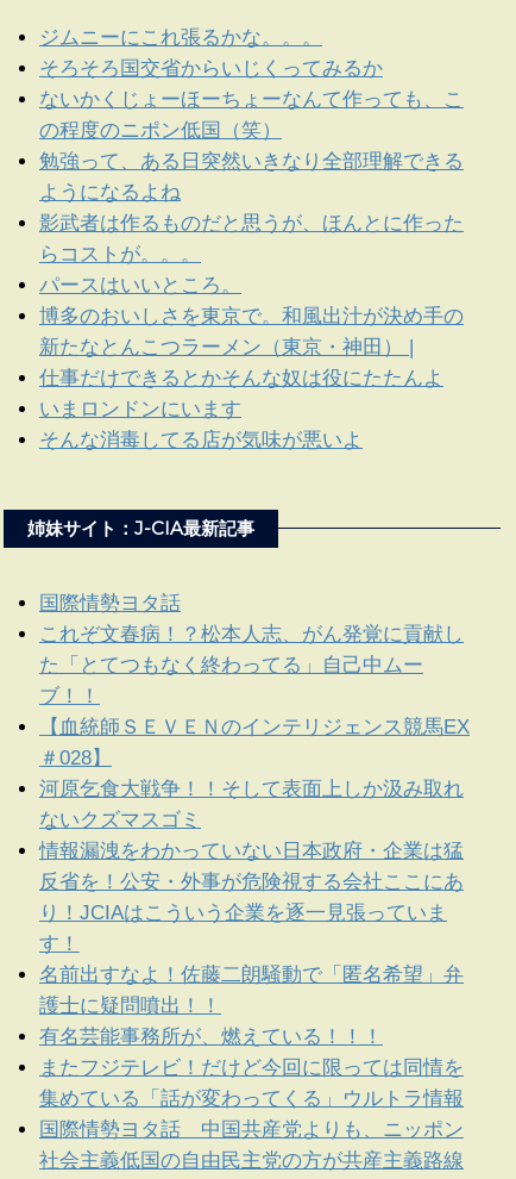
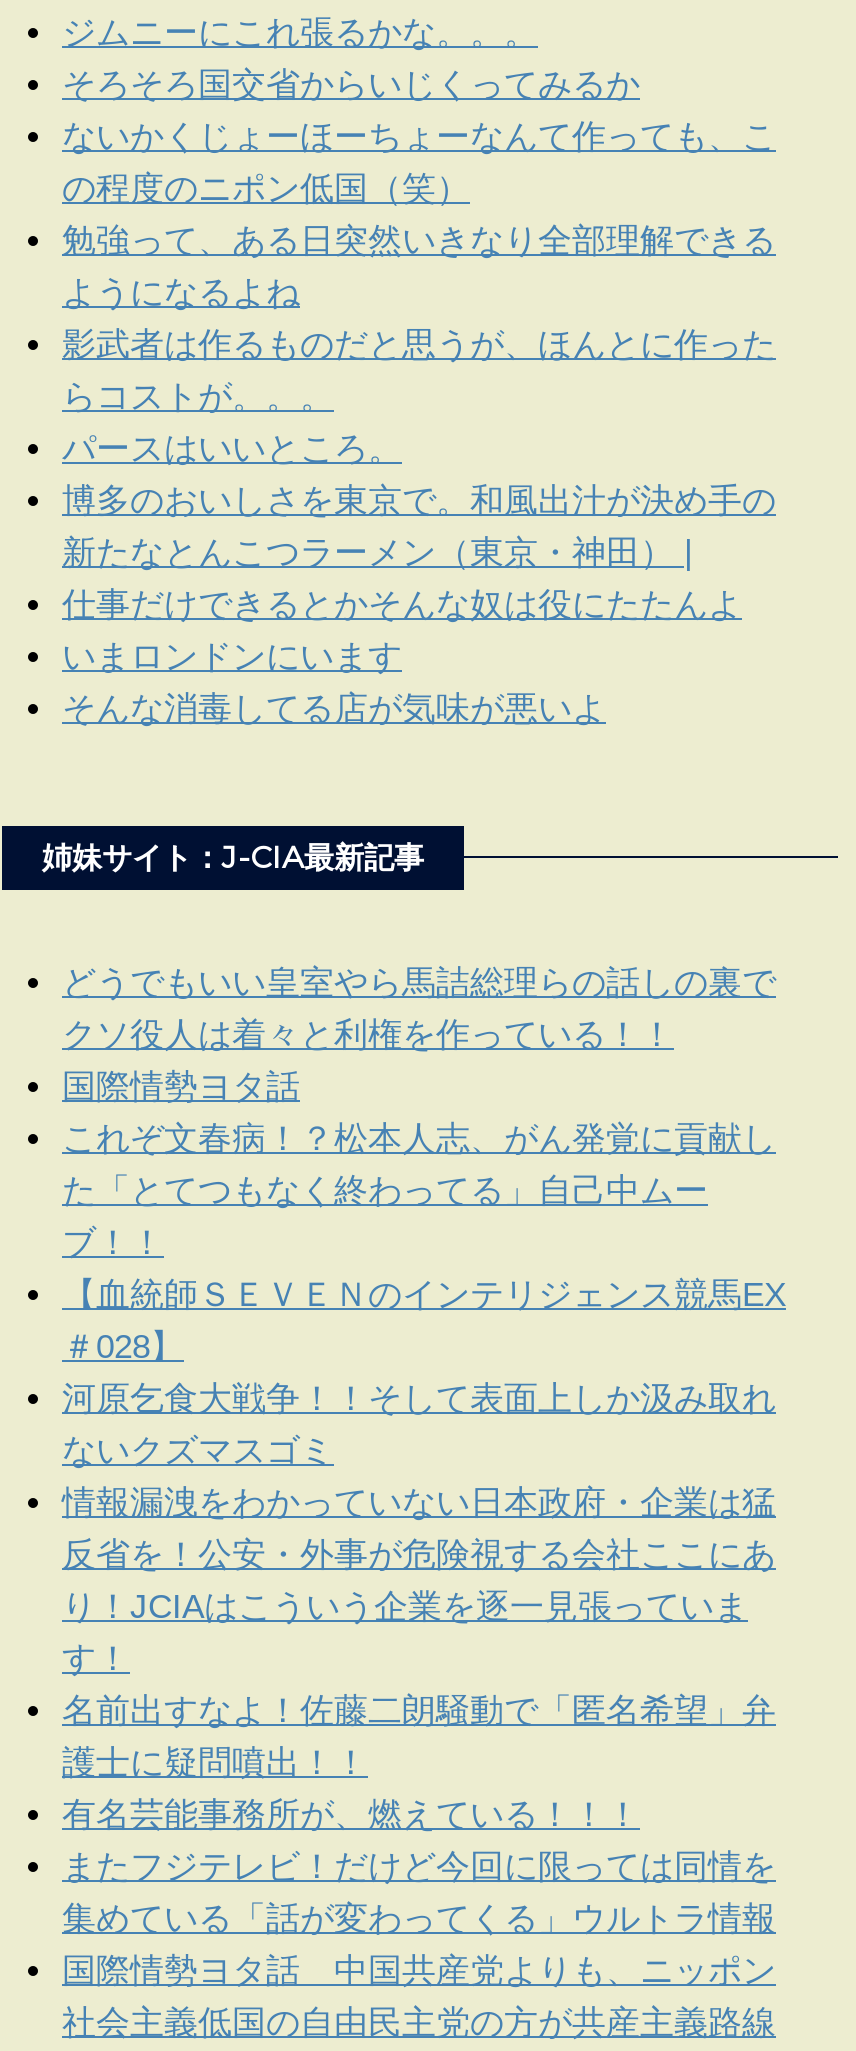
+ どうでもいい皇室やら馬詰総理らの話しの裏で
+ クソ役人は着々と利権を作っている！！
